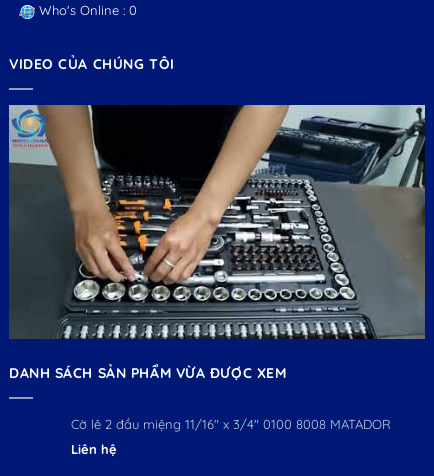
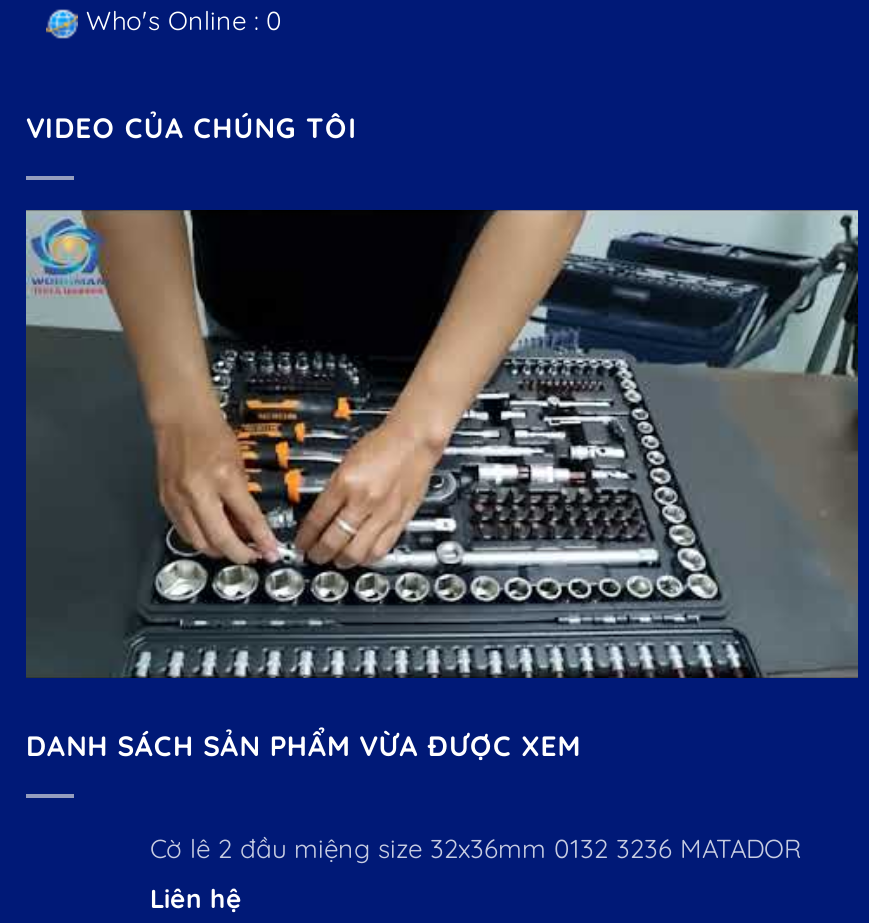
- Cờ lê 2 đầu miệng 11/16" x 3/4" 0100 8008 MATADOR
+ Cờ lê 2 đầu miệng size 32x36mm 0132 3236 MATADOR
